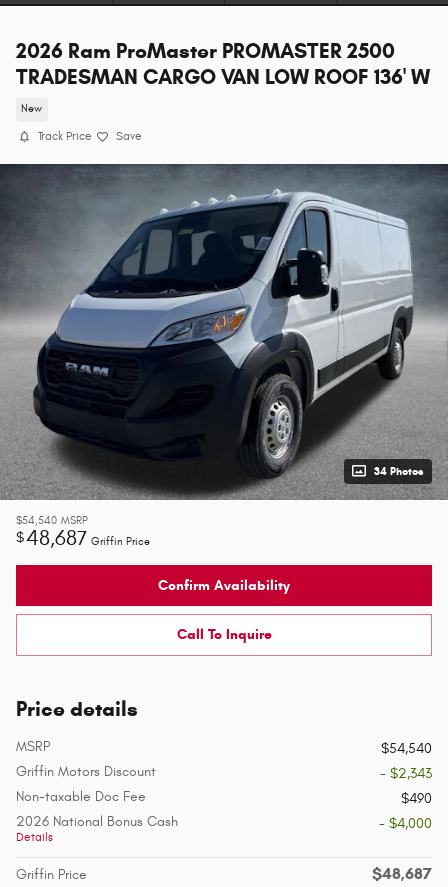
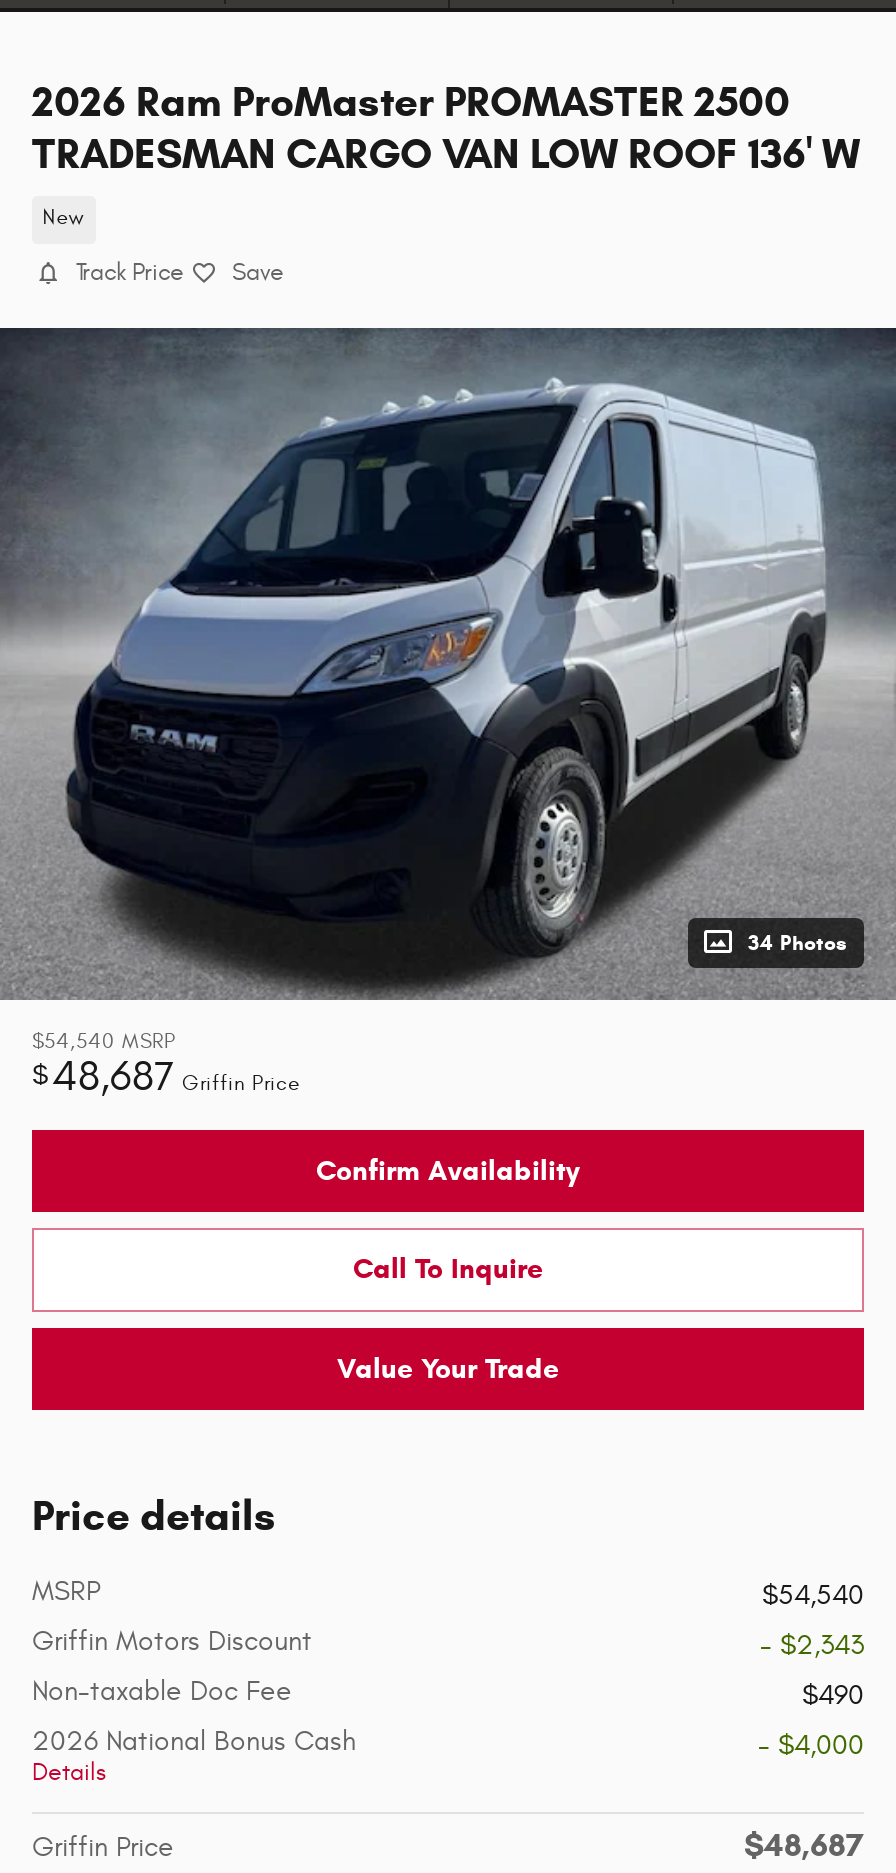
+ Value Your Trade
